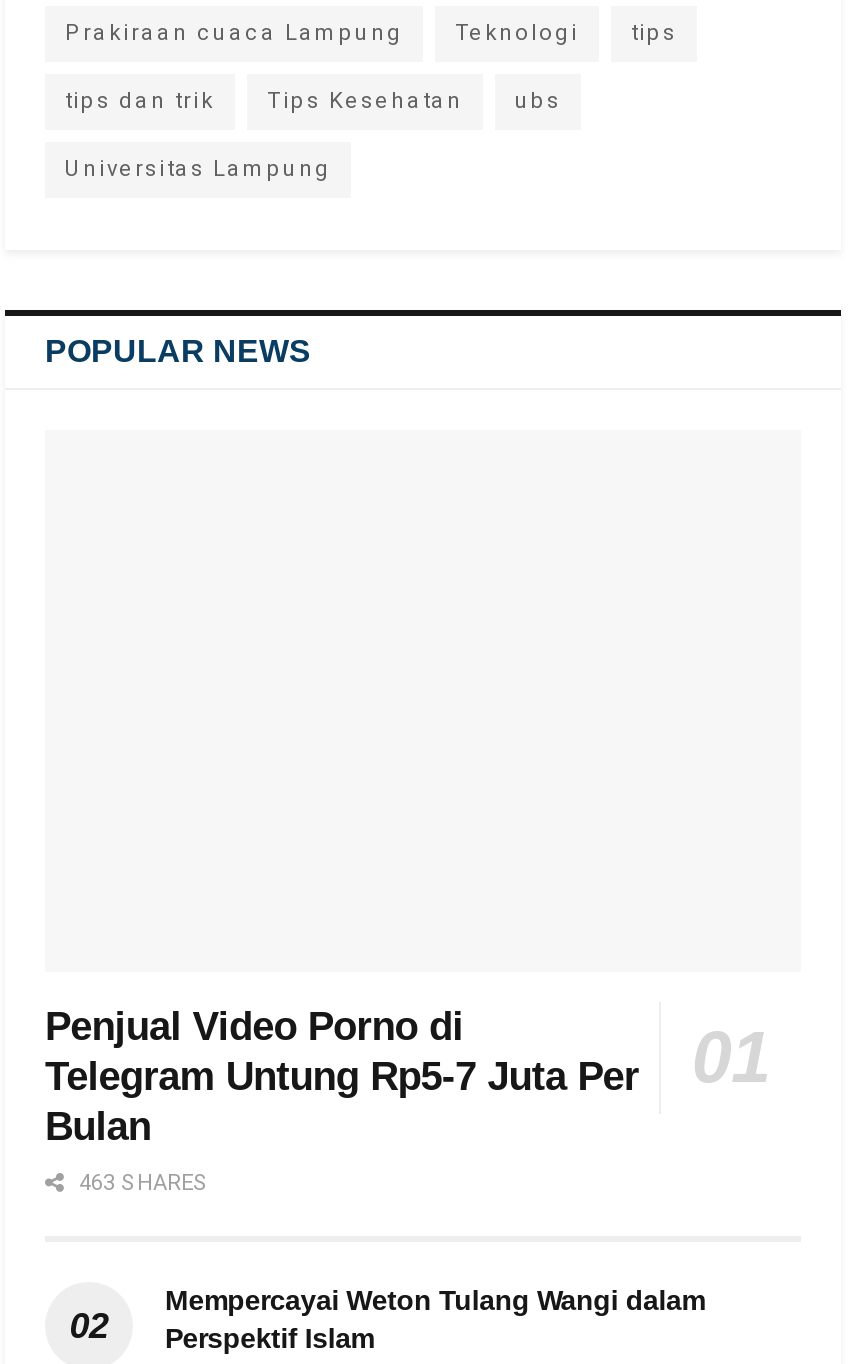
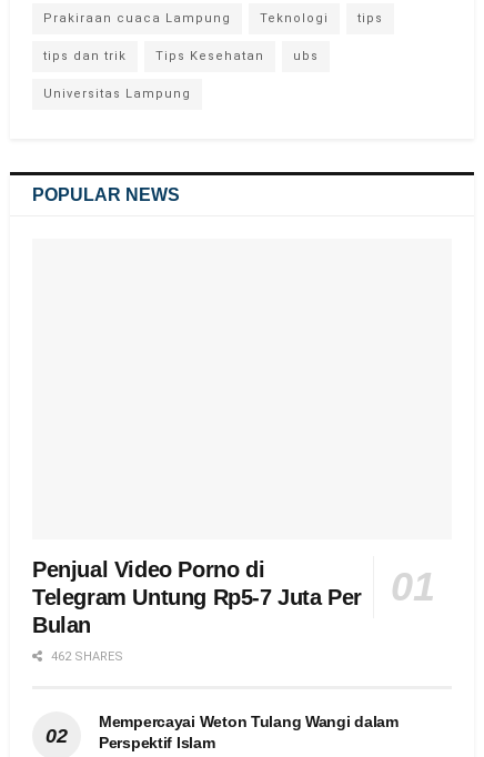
- 463 SHARES
+ 462 SHARES
